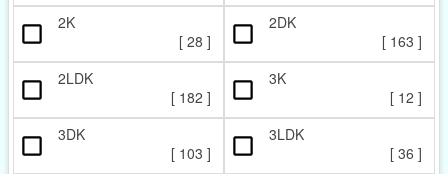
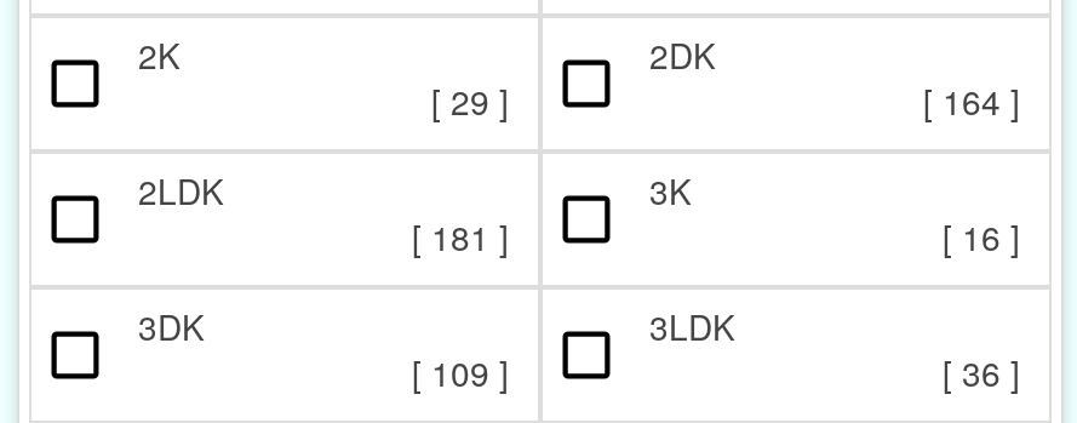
- [28]
+ [29]

- [163]
+ [164]

- [182]
+ [181]

- [12]
+ [16]

- [103]
+ [109]
